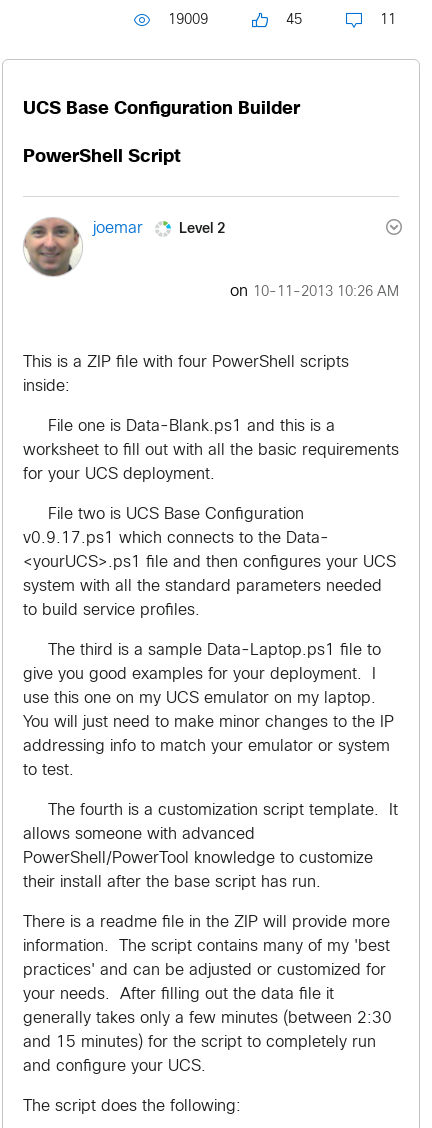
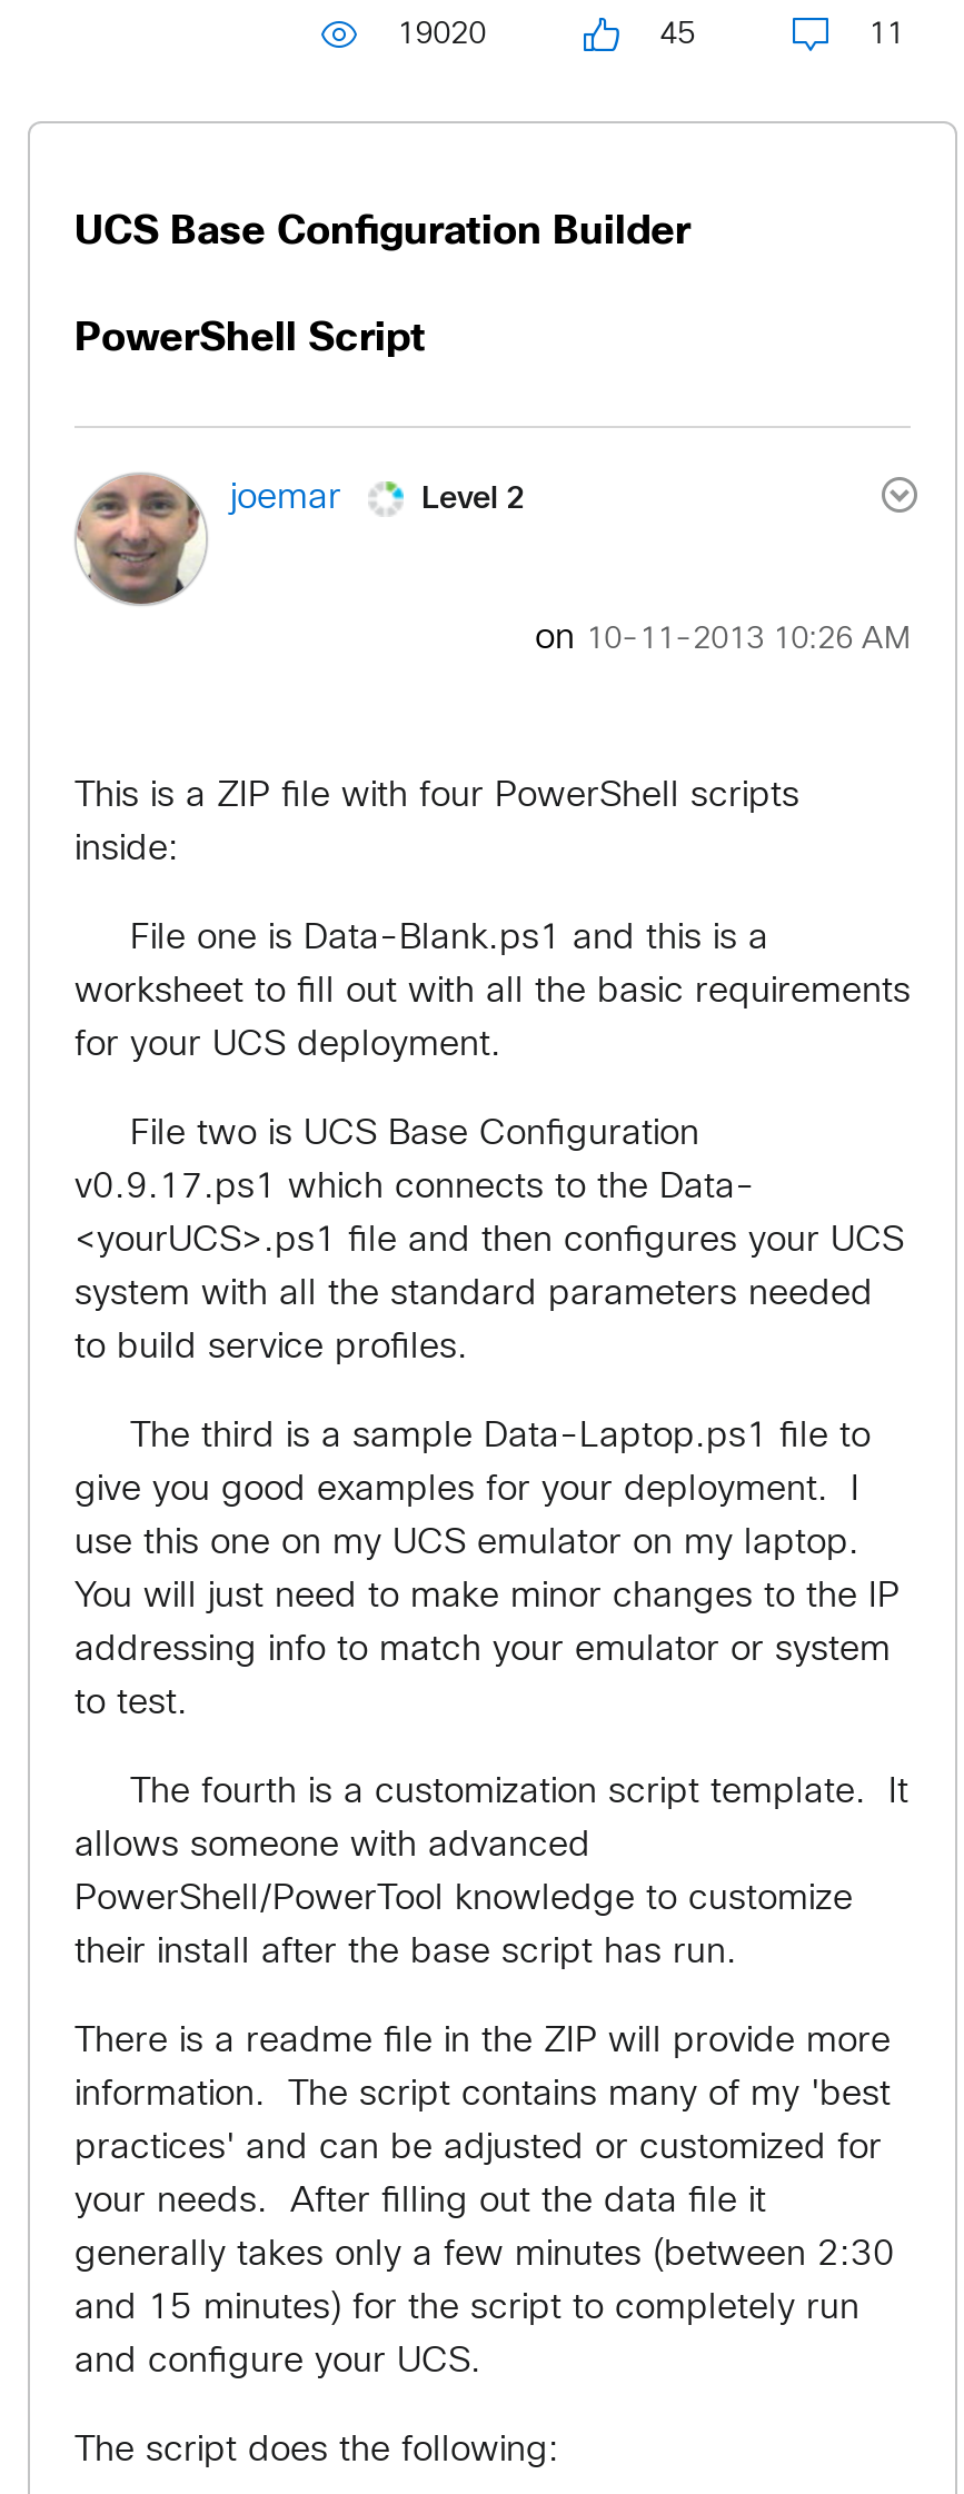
- 19009
+ 19020
